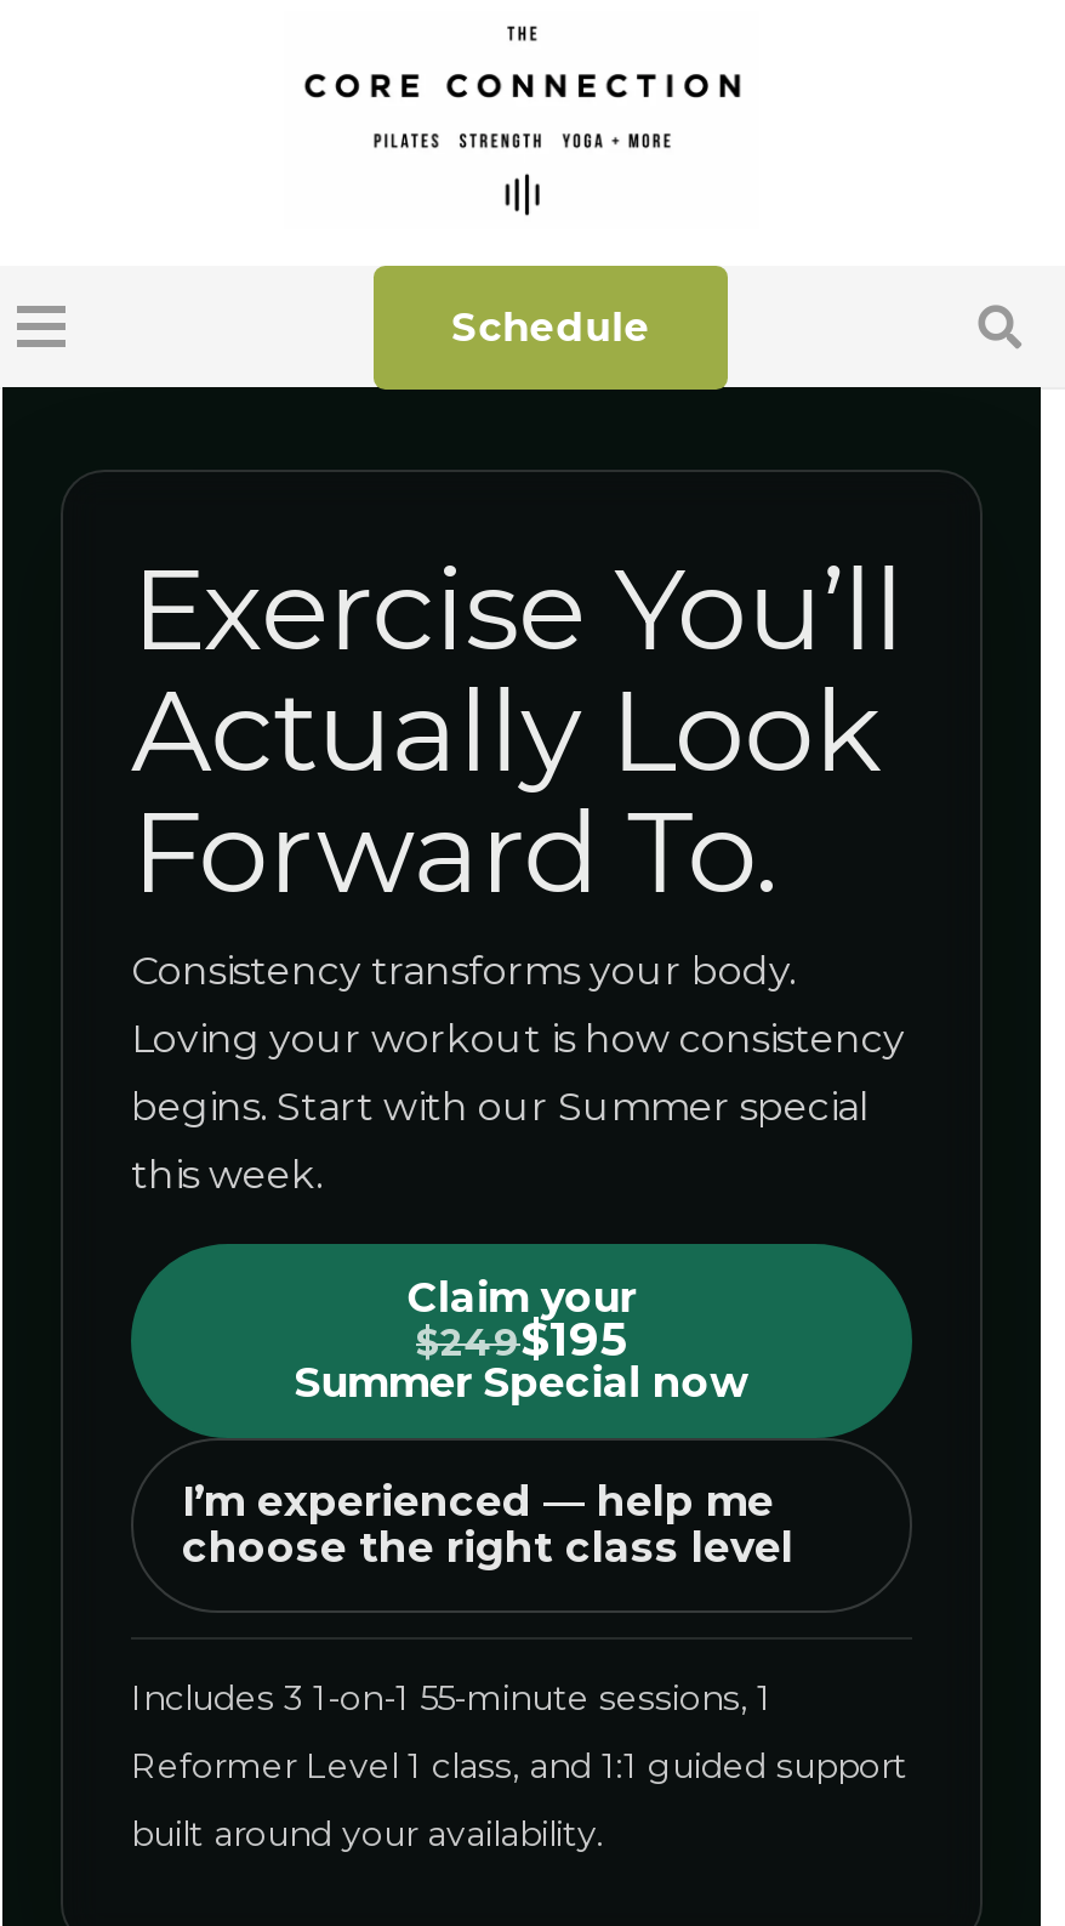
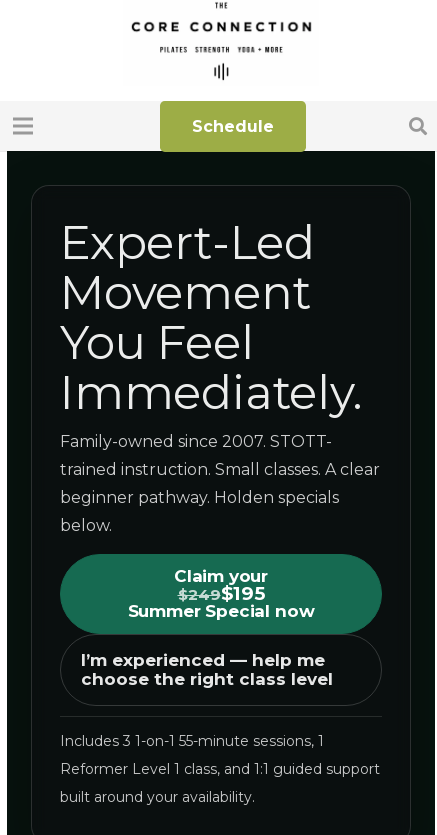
- Exercise You’ll
- Actually Look
- Forward To.
- Consistency transforms your body.
+ Expert-Led
+ Movement
+ You Feel
+ Immediately.
+ Family-owned since 2007. STOTT-

- Loving your workout is how consistency
+ trained instruction. Small classes. A clear

- begins. Start with our Summer special
+ beginner pathway. Holden specials

- this week.
+ below.
